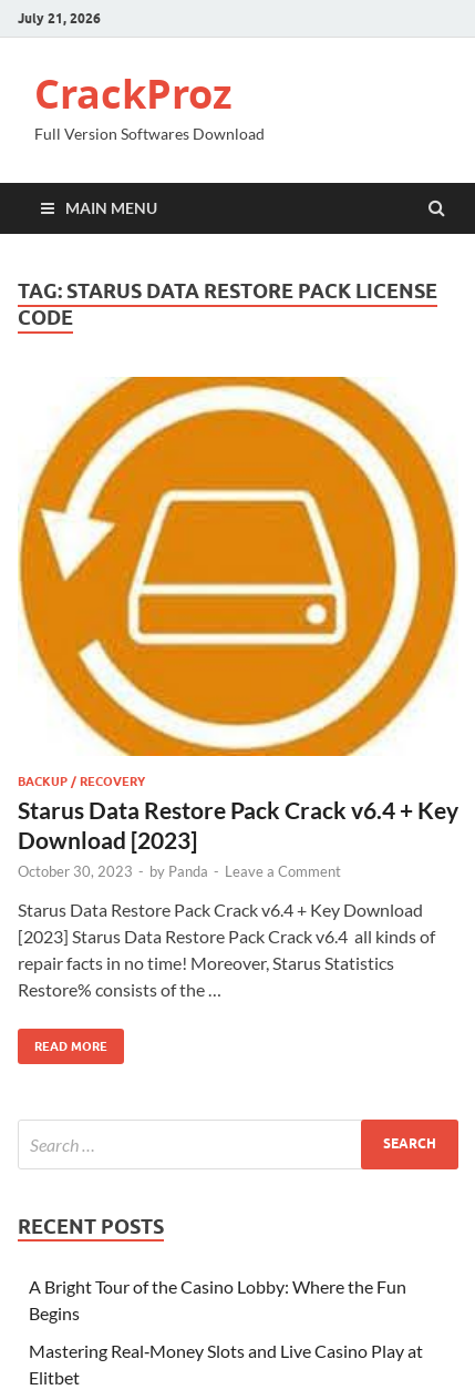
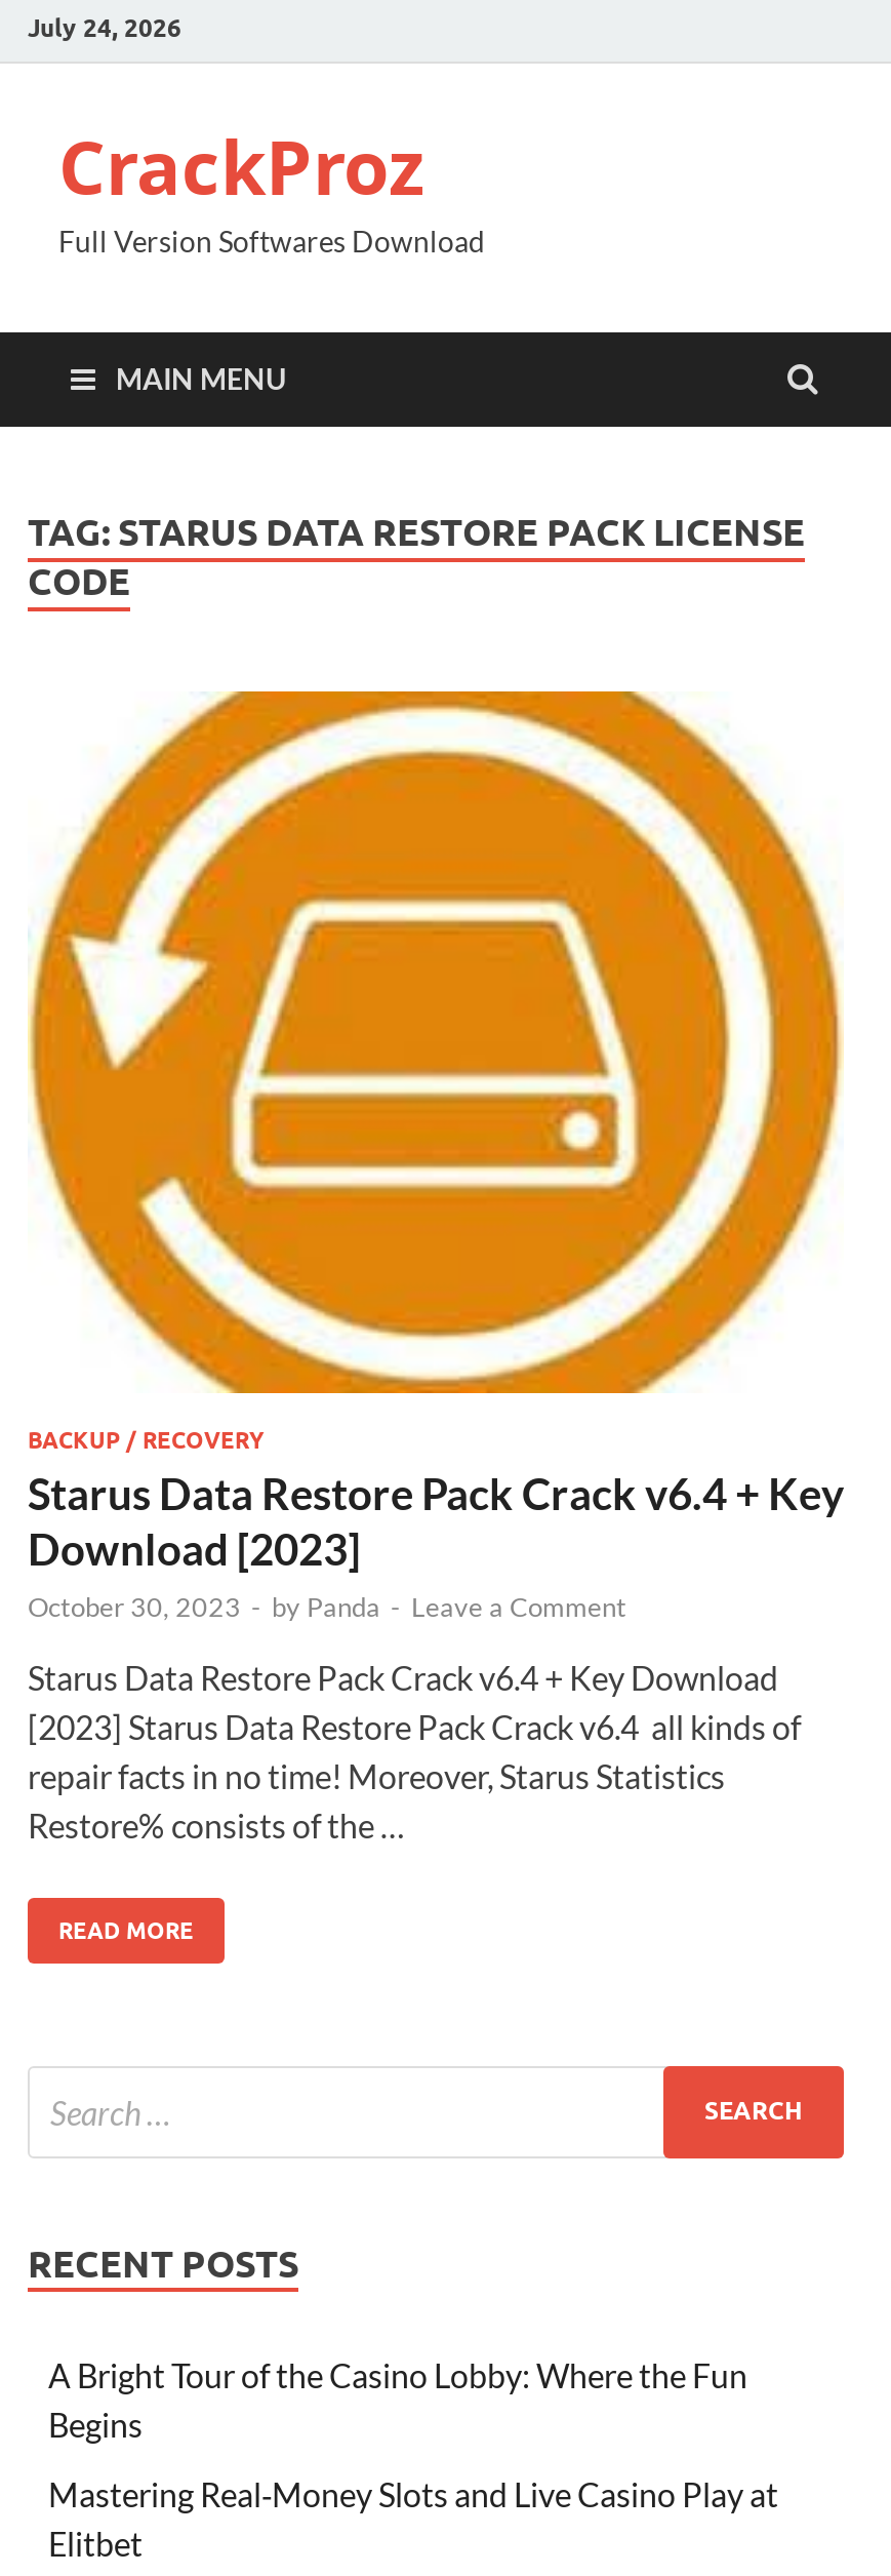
- July 21, 2026
+ July 24, 2026
